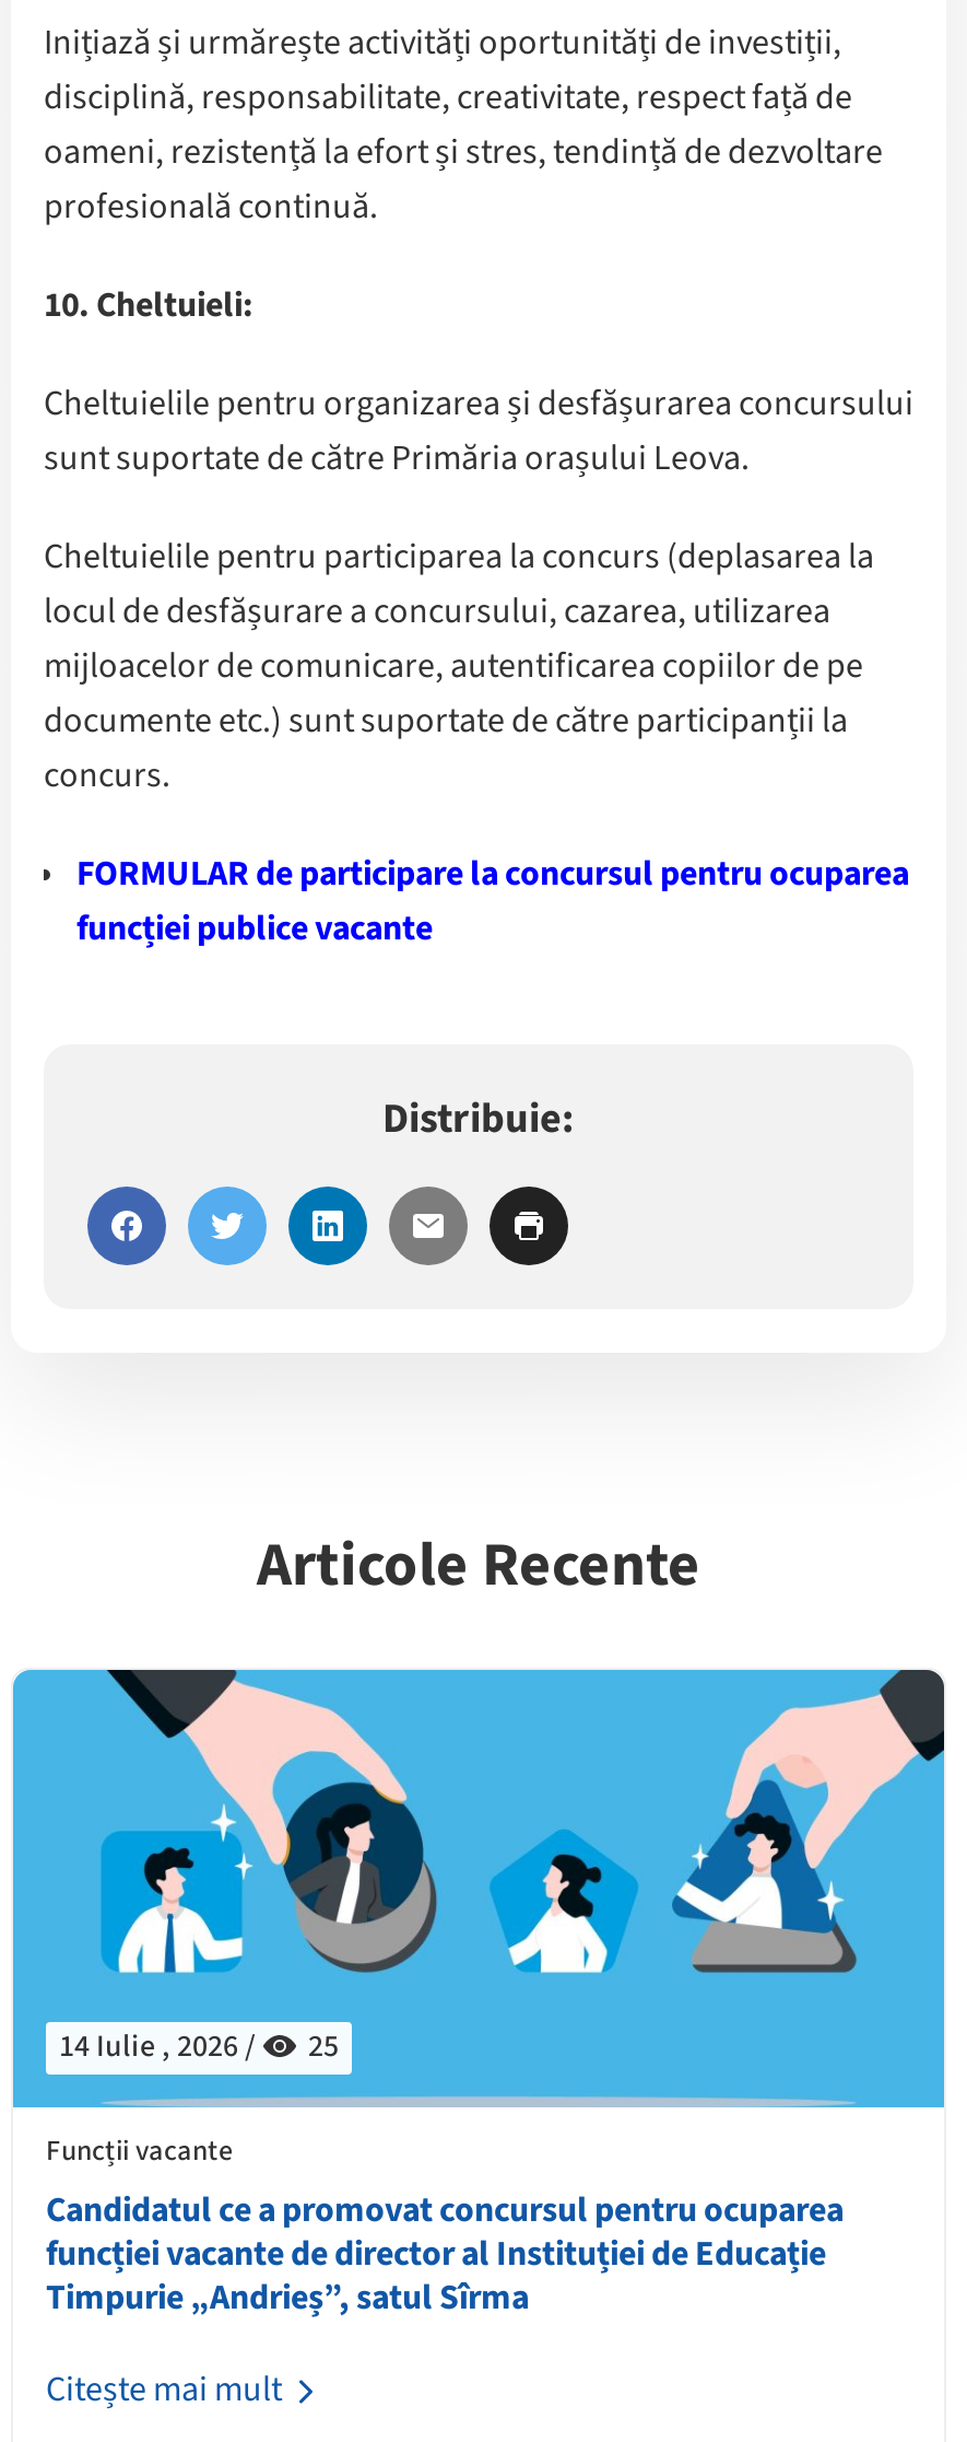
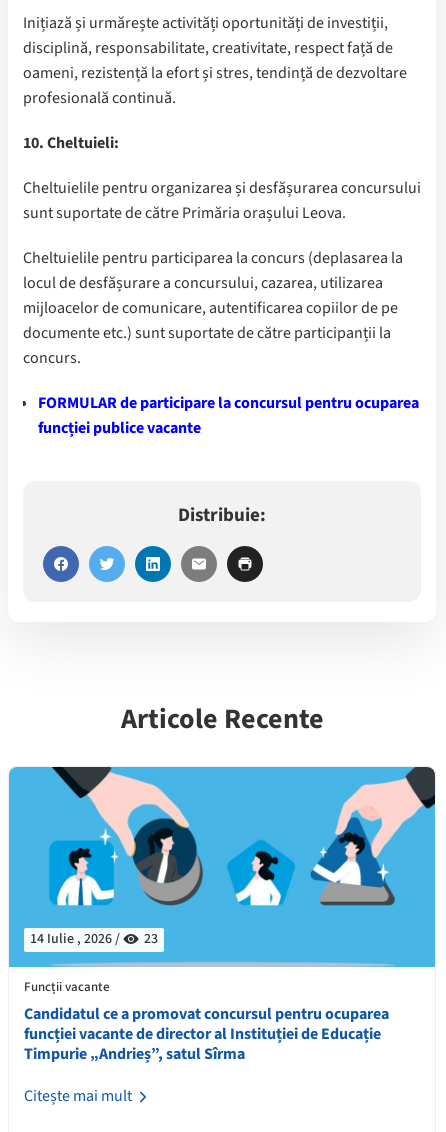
- 14 Iulie , 2026 / 25
+ 14 Iulie , 2026 / 23
